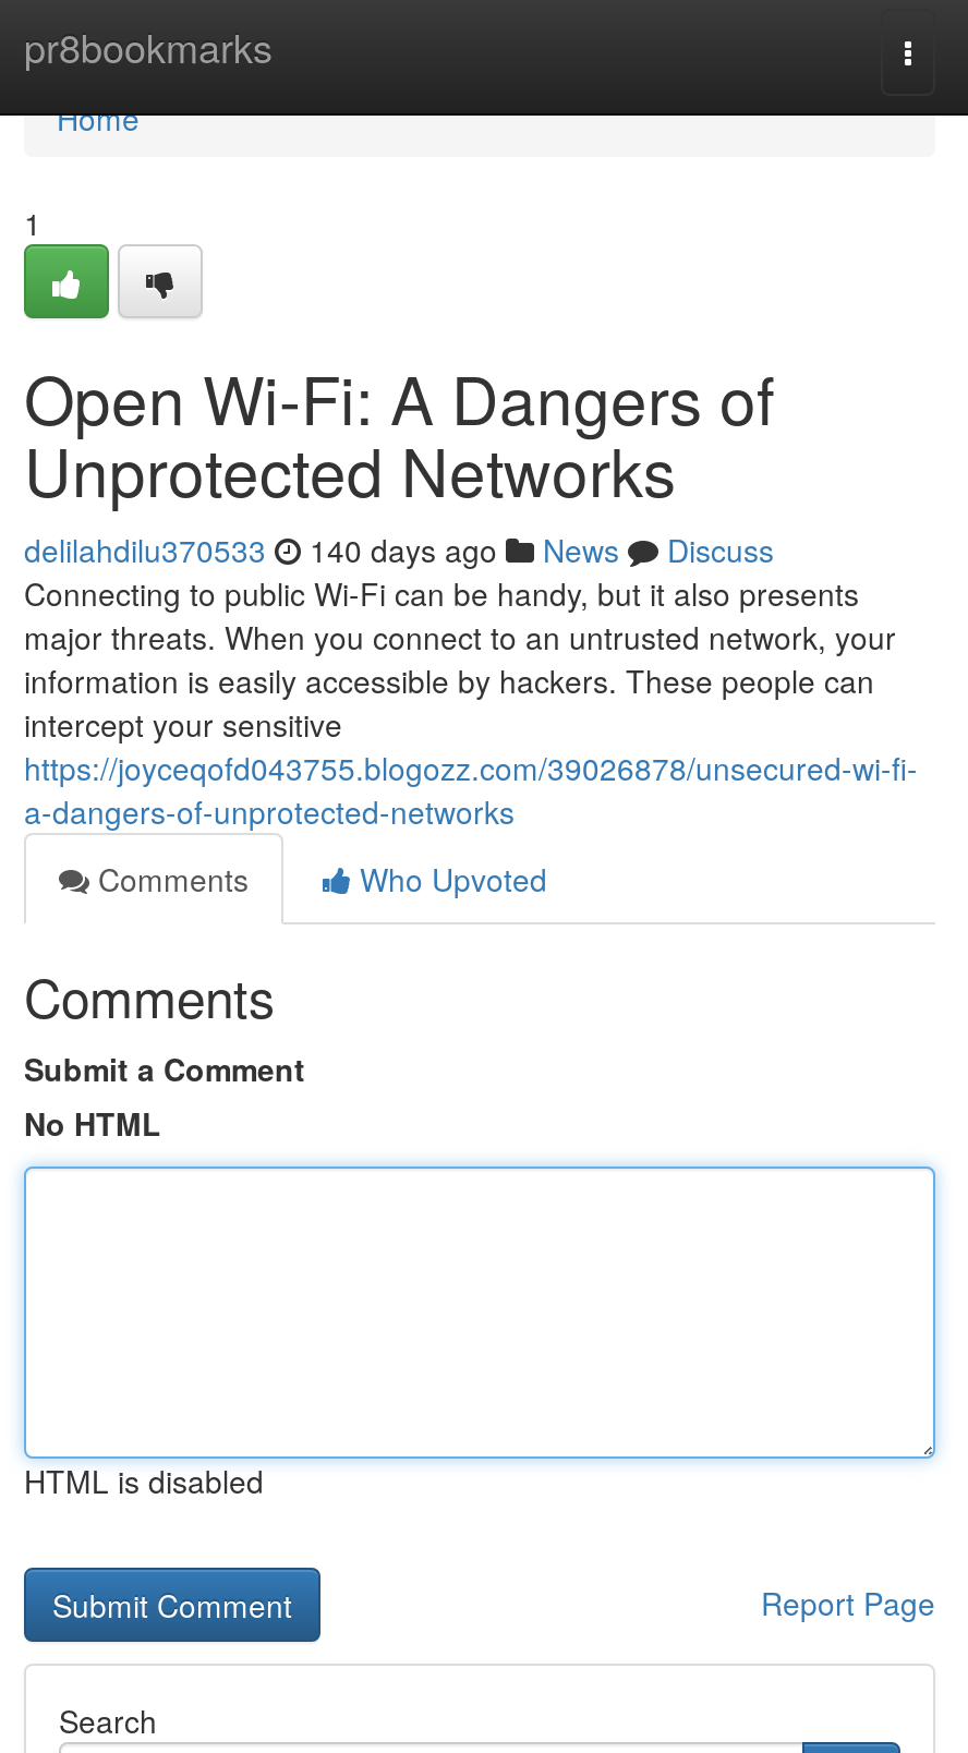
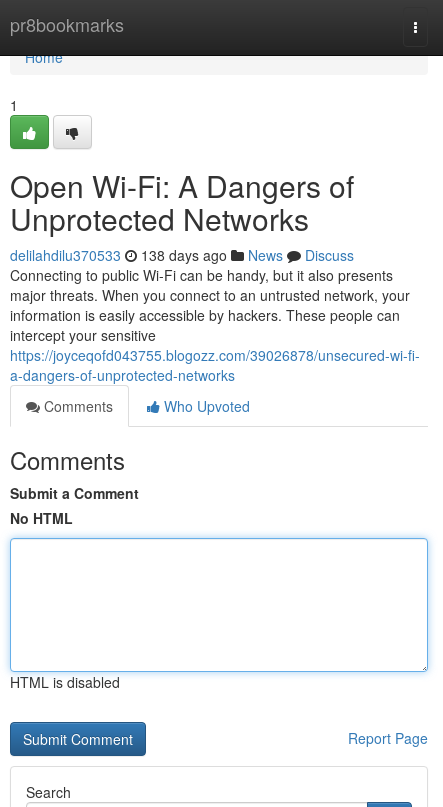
- delilahdilu370533 140 days ago News Discuss
+ delilahdilu370533 138 days ago News Discuss
